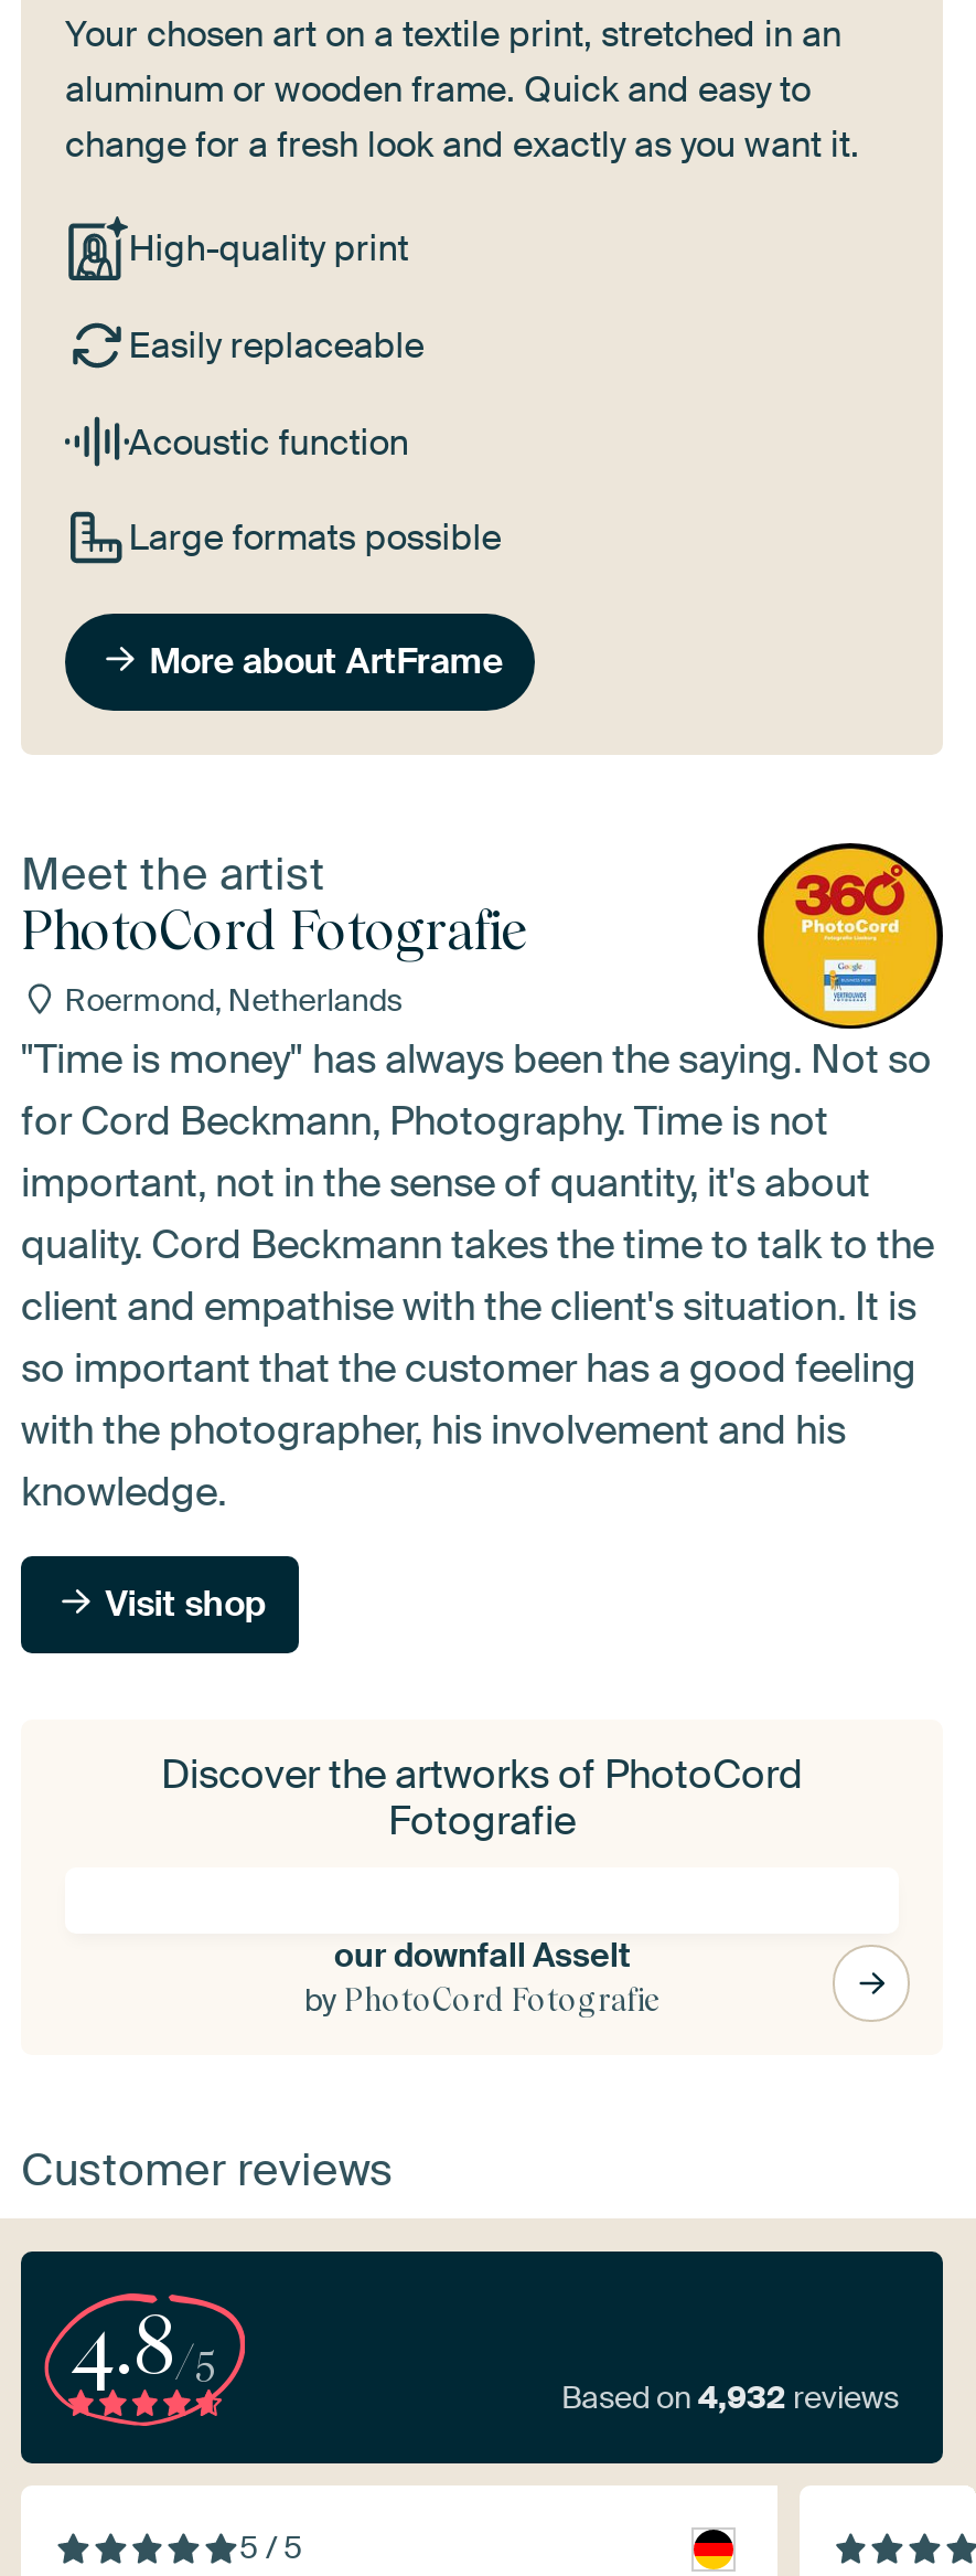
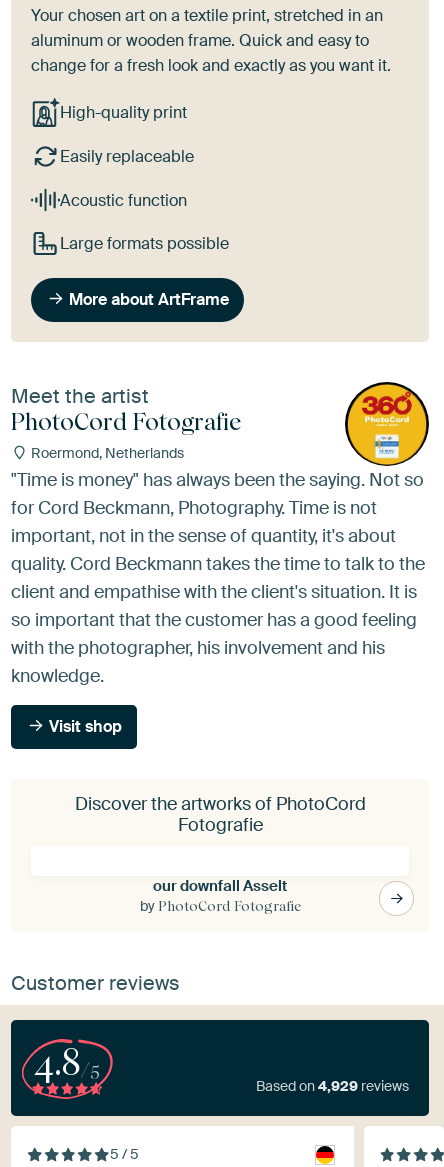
- Based on 4,932 reviews
+ Based on 4,929 reviews
